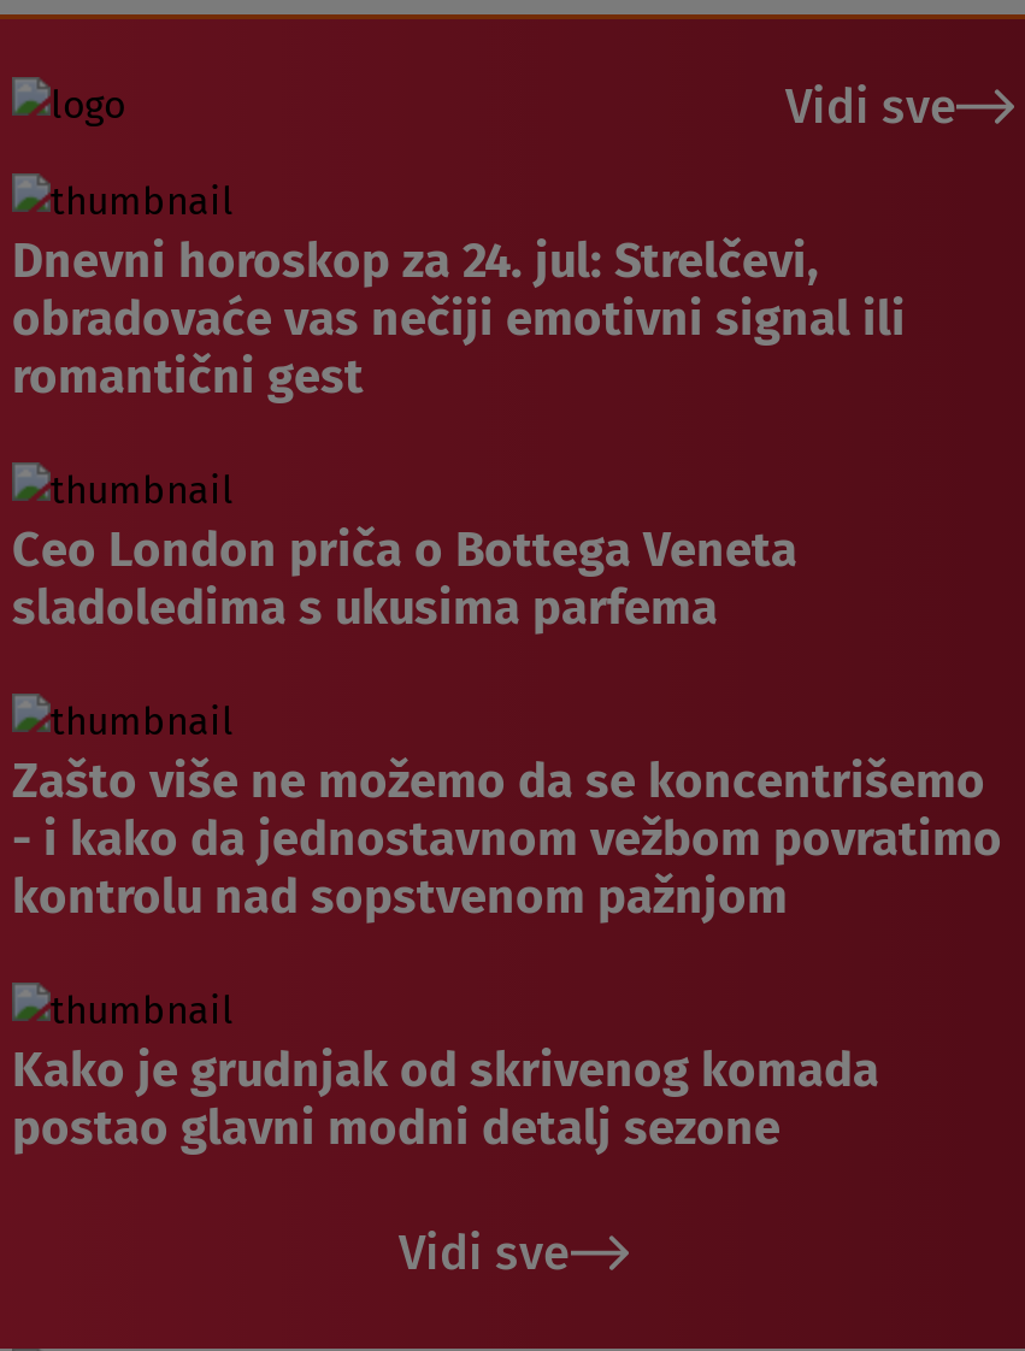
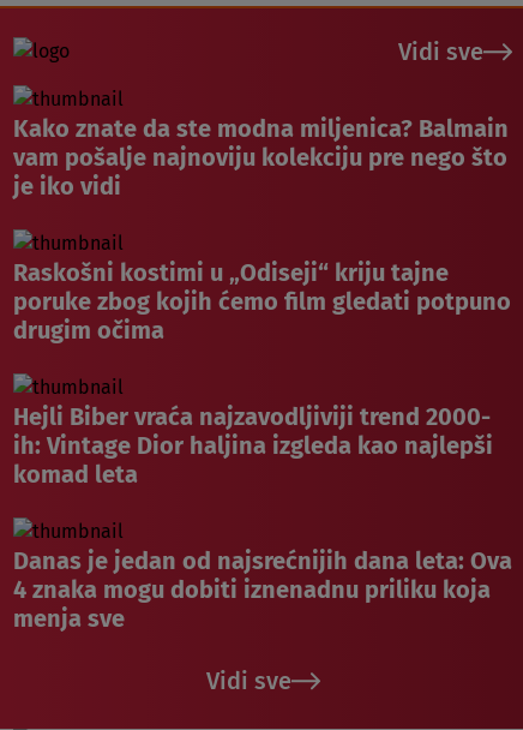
- Dnevni horoskop za 24. jul: Strelčevi,
- obradovaće vas nečiji emotivni signal ili
- romantični gest
+ Kako znate da ste modna miljenica? Balmain
+ vam pošalje najnoviju kolekciju pre nego što
+ je iko vidi

- Ceo London priča o Bottega Veneta
- sladoledima s ukusima parfema
+ Raskošni kostimi u „Odiseji“ kriju tajne
+ poruke zbog kojih ćemo film gledati potpuno
+ drugim očima

- Zašto više ne možemo da se koncentrišemo
- - i kako da jednostavnom vežbom povratimo
- kontrolu nad sopstvenom pažnjom
+ Hejli Biber vraća najzavodljiviji trend 2000-
+ ih: Vintage Dior haljina izgleda kao najlepši
+ komad leta

- Kako je grudnjak od skrivenog komada
- postao glavni modni detalj sezone
+ Danas je jedan od najsrećnijih dana leta: Ova
+ 4 znaka mogu dobiti iznenadnu priliku koja
+ menja sve
